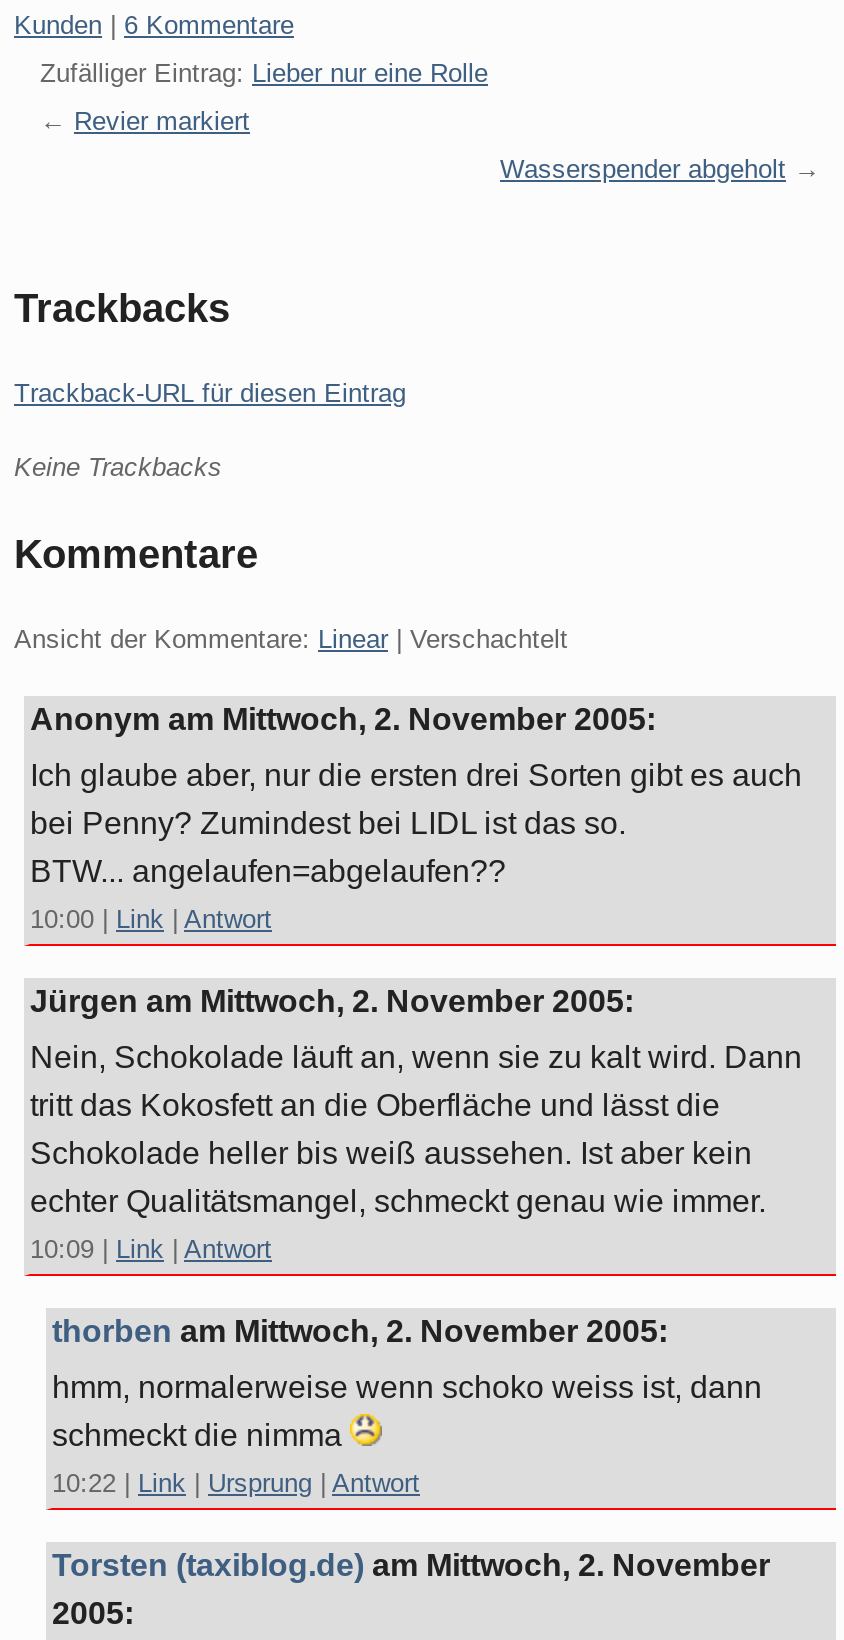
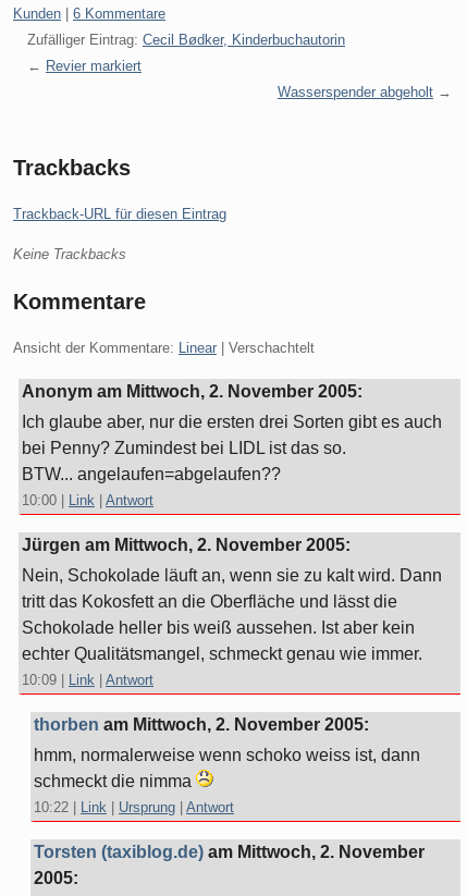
- Zufälliger Eintrag: Lieber nur eine Rolle
+ Zufälliger Eintrag: Cecil Bødker, Kinderbuchautorin
